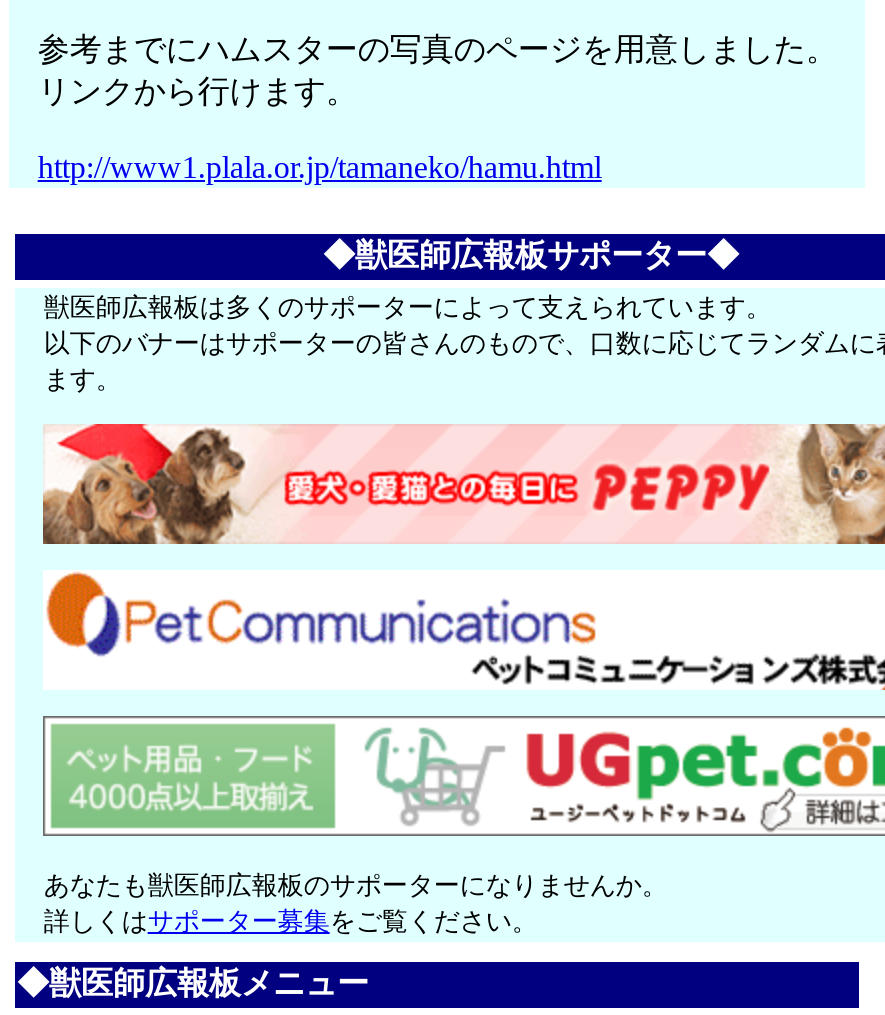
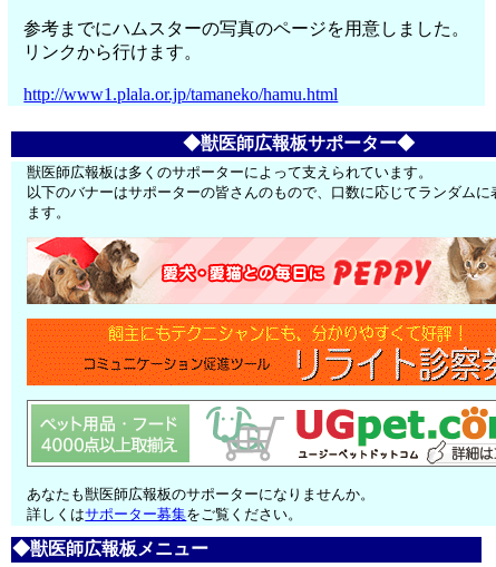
- [image]
+ [image]
